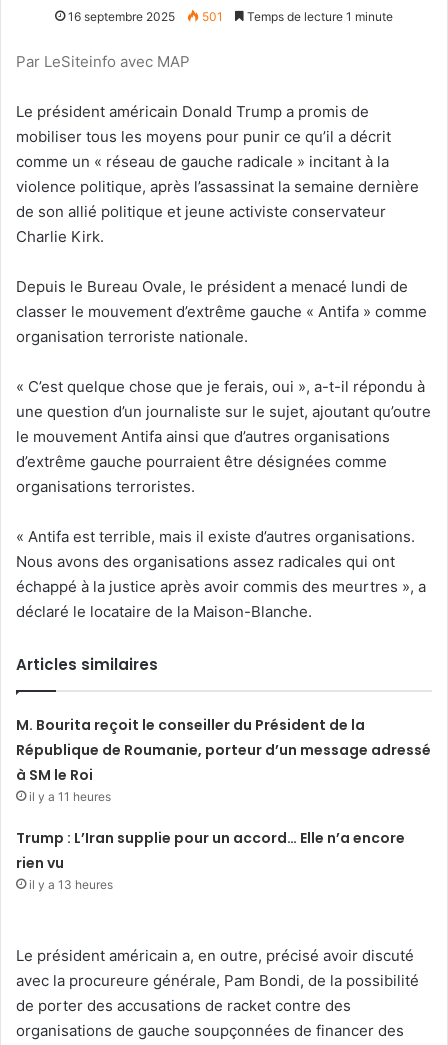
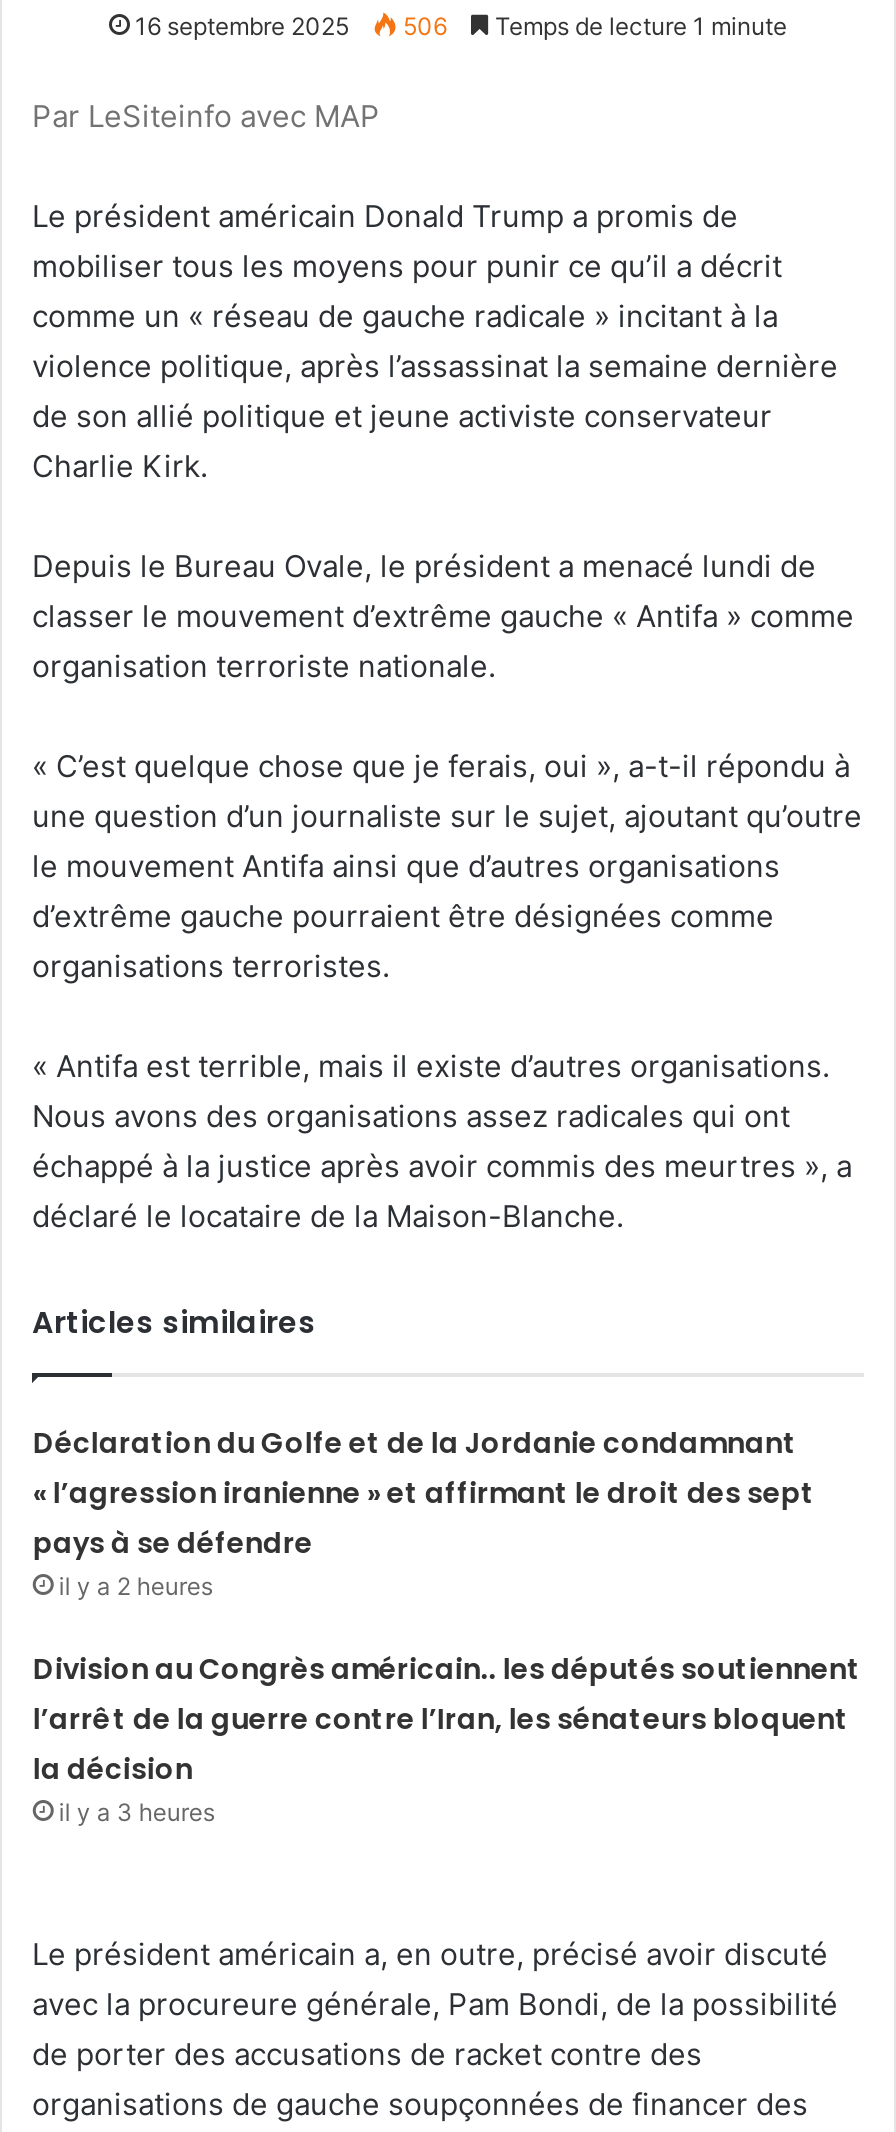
- 16 septembre 2025 501 Temps de lecture 1 minute
+ 16 septembre 2025 506 Temps de lecture 1 minute

- M. Bourita reçoit le conseiller du Président de la
- République de Roumanie, porteur d’un message adressé
- à SM le Roi
- il y a 11 heures
+ Déclaration du Golfe et de la Jordanie condamnant
+ « l’agression iranienne » et affirmant le droit des sept
+ pays à se défendre
+ il y a 2 heures

- Trump : L’Iran supplie pour un accord… Elle n’a encore
- rien vu
- il y a 13 heures
+ Division au Congrès américain.. les députés soutiennent
+ l’arrêt de la guerre contre l’Iran, les sénateurs bloquent
+ la décision
+ il y a 3 heures
